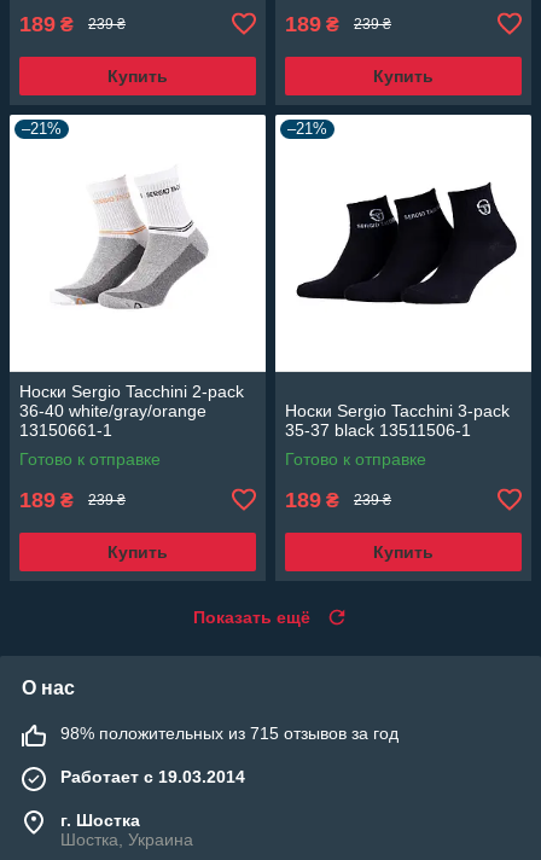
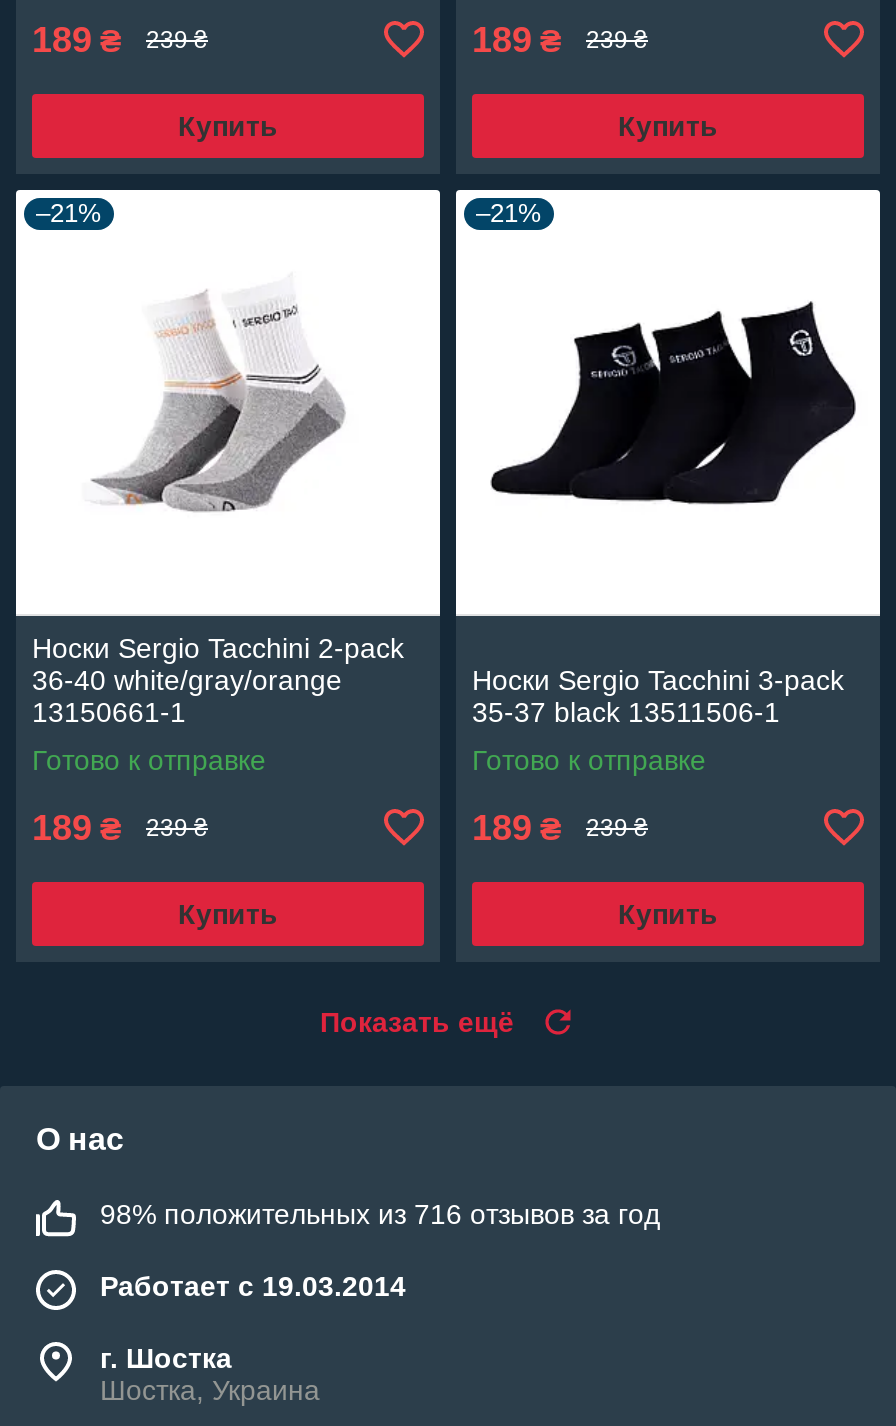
- 98% положительных из 715 отзывов за год
+ 98% положительных из 716 отзывов за год
